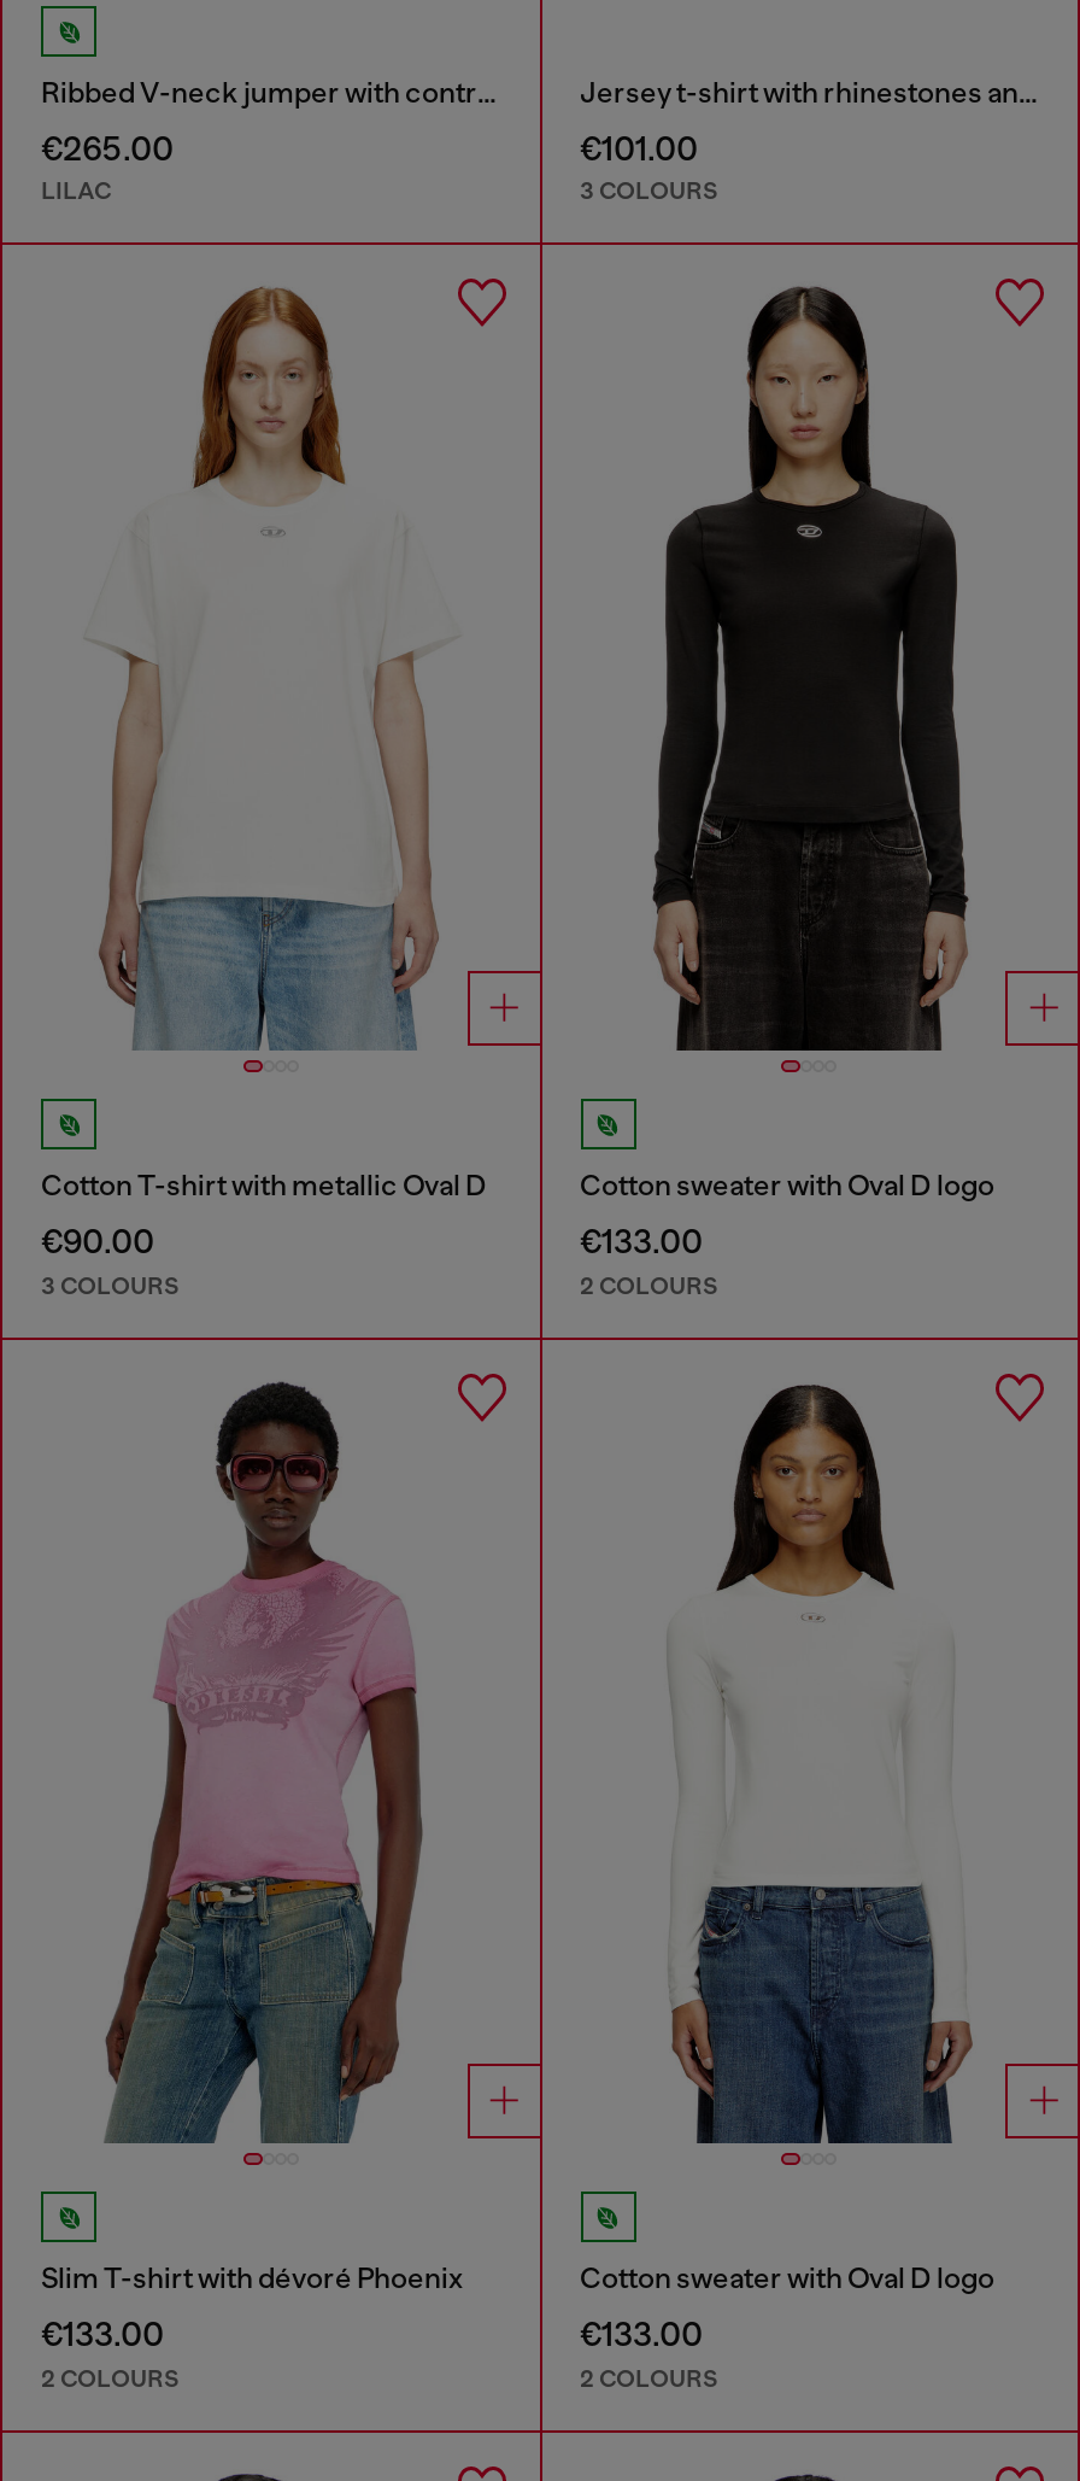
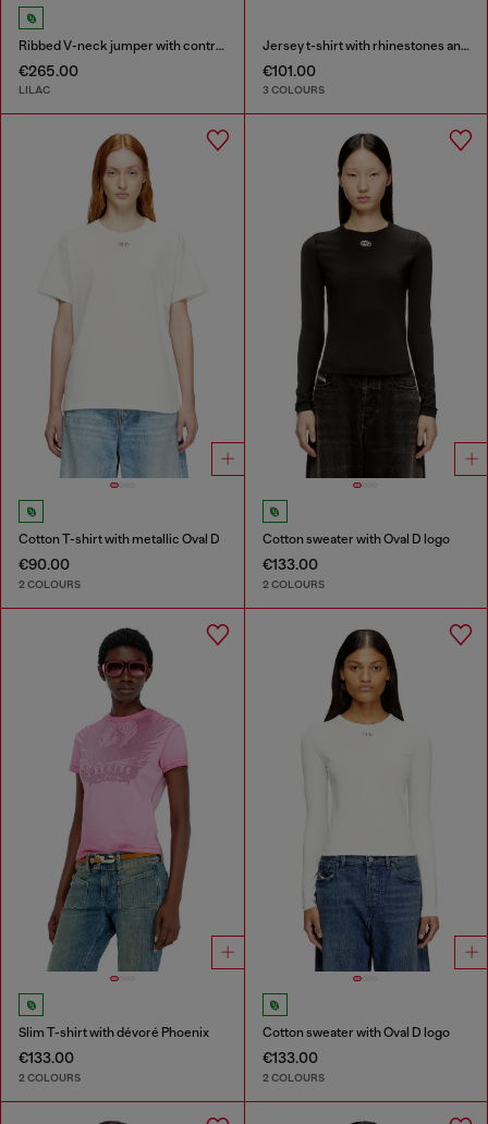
- 3 COLOURS
+ 2 COLOURS
